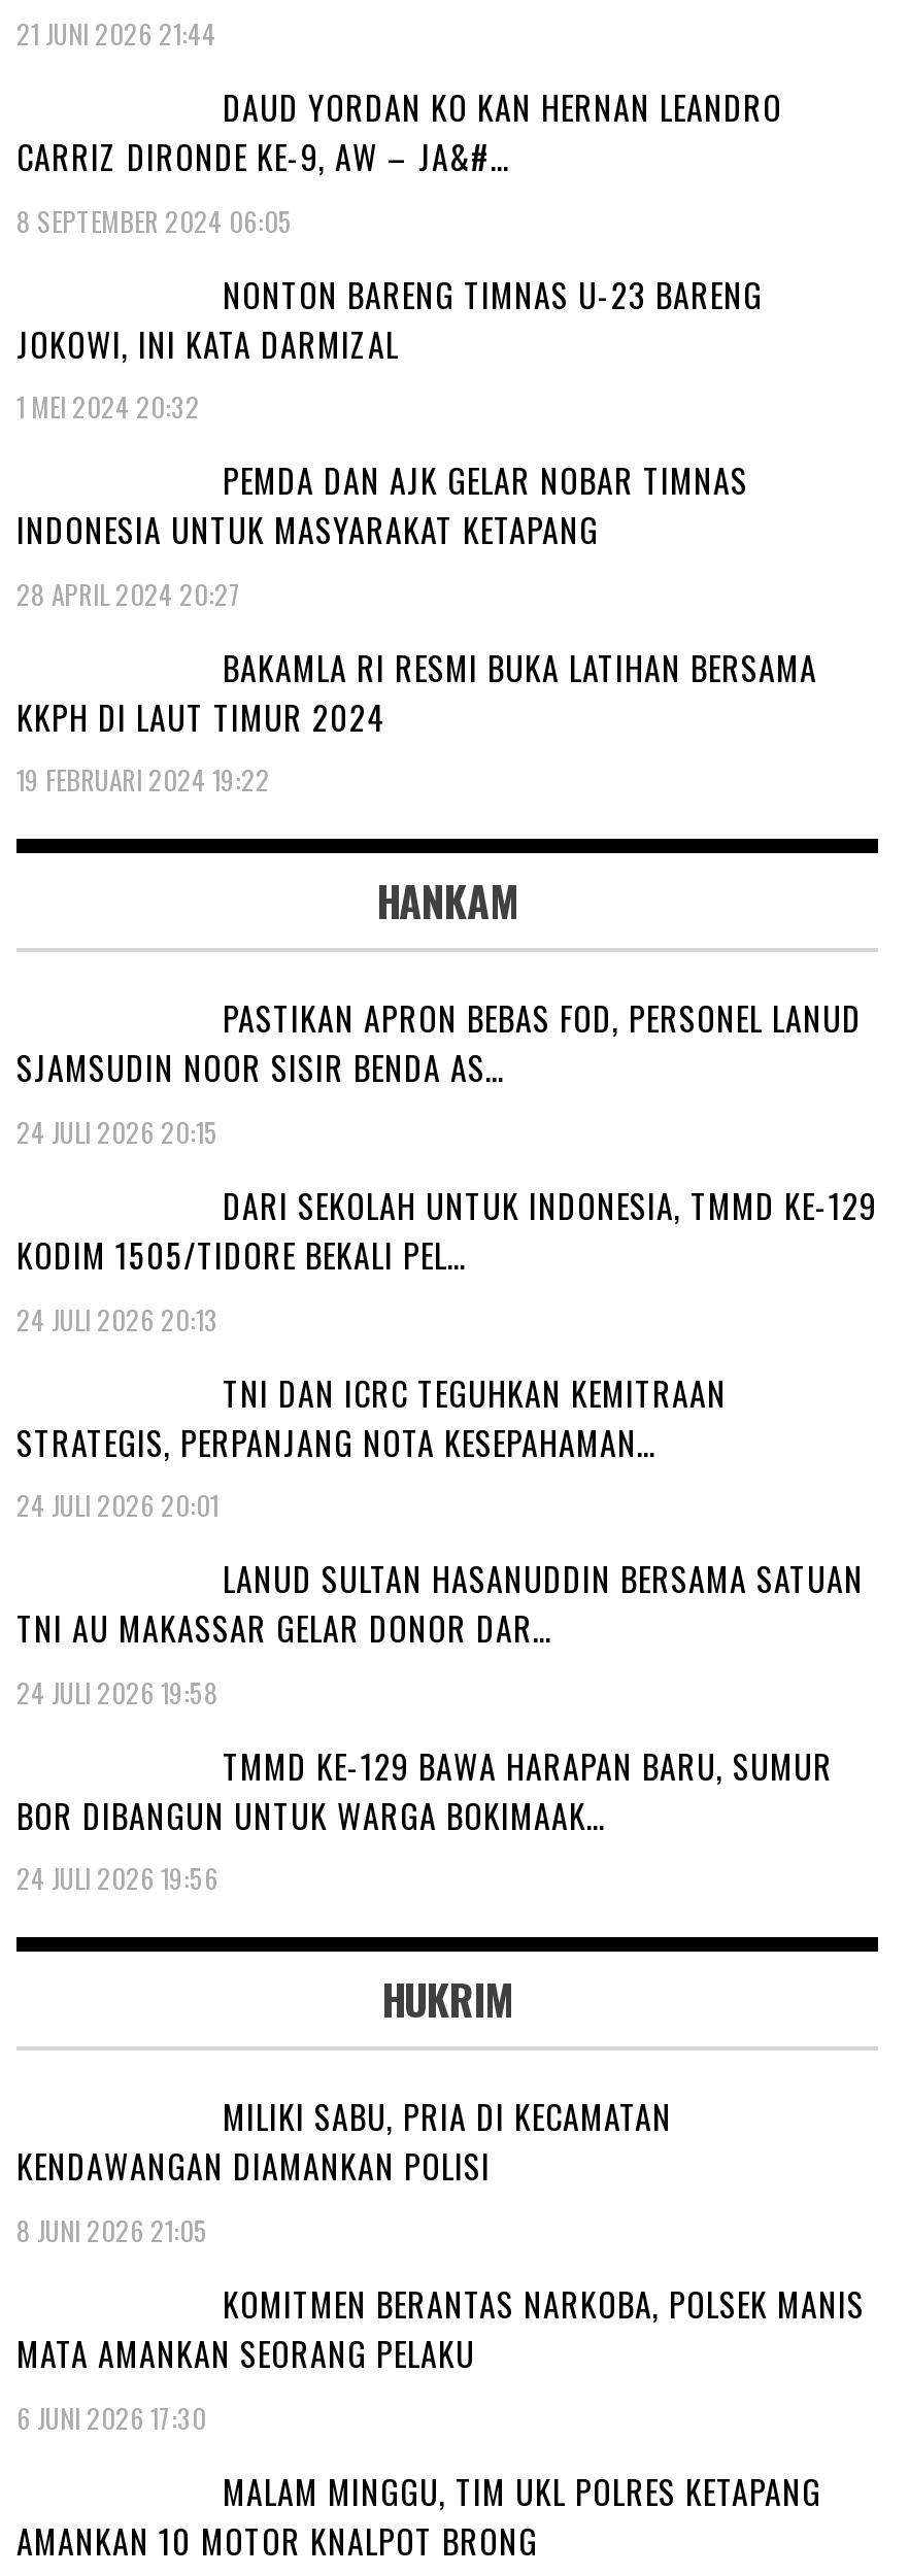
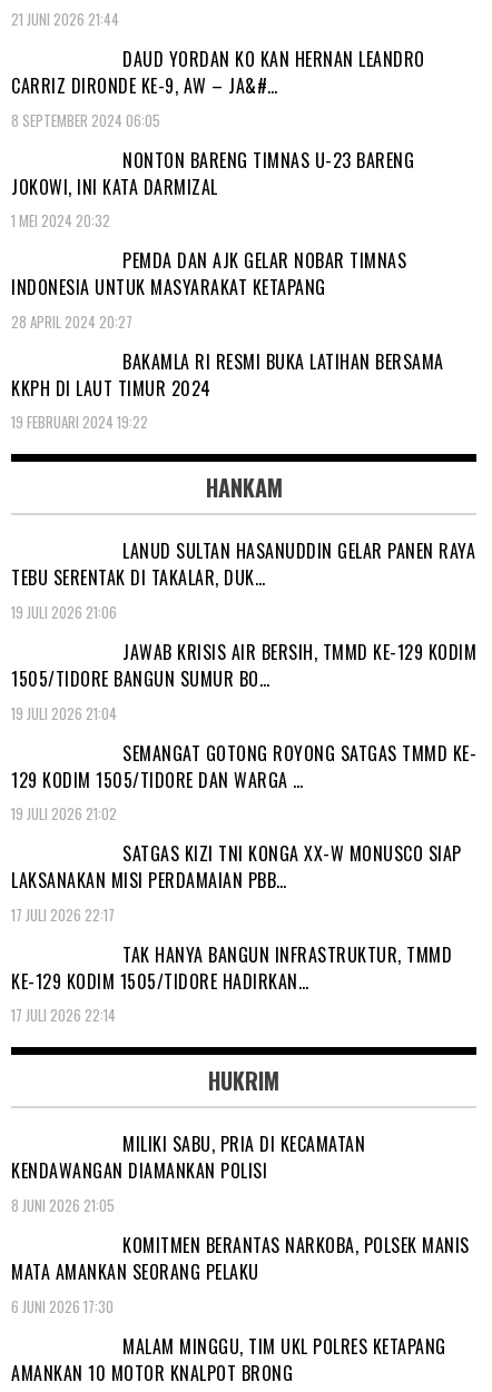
- PASTIKAN APRON BEBAS FOD, PERSONEL LANUD
- SJAMSUDIN NOOR SISIR BENDA AS…
- 24 JULI 2026 20:15
+ LANUD SULTAN HASANUDDIN GELAR PANEN RAYA
+ TEBU SERENTAK DI TAKALAR, DUK…
+ 19 JULI 2026 21:06

- DARI SEKOLAH UNTUK INDONESIA, TMMD KE-129
- KODIM 1505/TIDORE BEKALI PEL…
- 24 JULI 2026 20:13
+ JAWAB KRISIS AIR BERSIH, TMMD KE-129 KODIM
+ 1505/TIDORE BANGUN SUMUR BO…
+ 19 JULI 2026 21:04

- TNI DAN ICRC TEGUHKAN KEMITRAAN
- STRATEGIS, PERPANJANG NOTA KESEPAHAMAN…
- 24 JULI 2026 20:01
+ SEMANGAT GOTONG ROYONG SATGAS TMMD KE-
+ 129 KODIM 1505/TIDORE DAN WARGA …
+ 19 JULI 2026 21:02

- LANUD SULTAN HASANUDDIN BERSAMA SATUAN
- TNI AU MAKASSAR GELAR DONOR DAR…
- 24 JULI 2026 19:58
+ SATGAS KIZI TNI KONGA XX-W MONUSCO SIAP
+ LAKSANAKAN MISI PERDAMAIAN PBB…
+ 17 JULI 2026 22:17

- TMMD KE-129 BAWA HARAPAN BARU, SUMUR
- BOR DIBANGUN UNTUK WARGA BOKIMAAK…
- 24 JULI 2026 19:56
+ TAK HANYA BANGUN INFRASTRUKTUR, TMMD
+ KE-129 KODIM 1505/TIDORE HADIRKAN…
+ 17 JULI 2026 22:14
